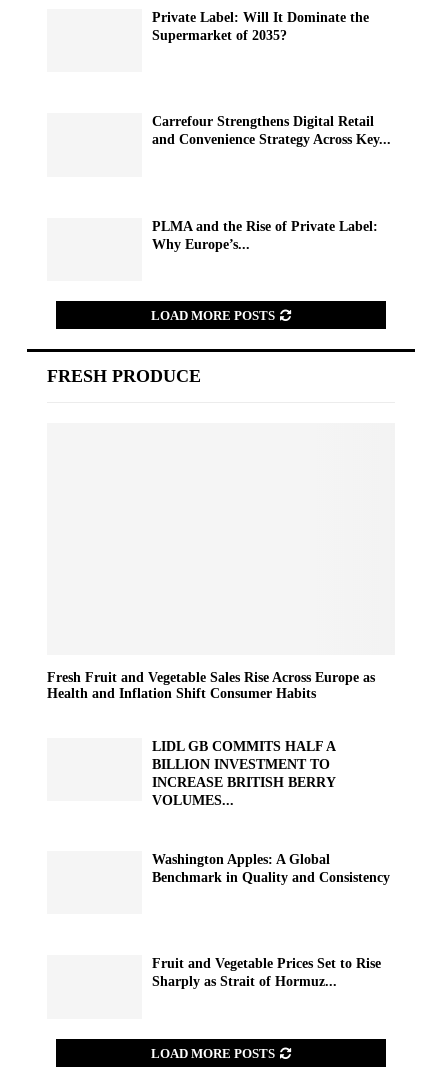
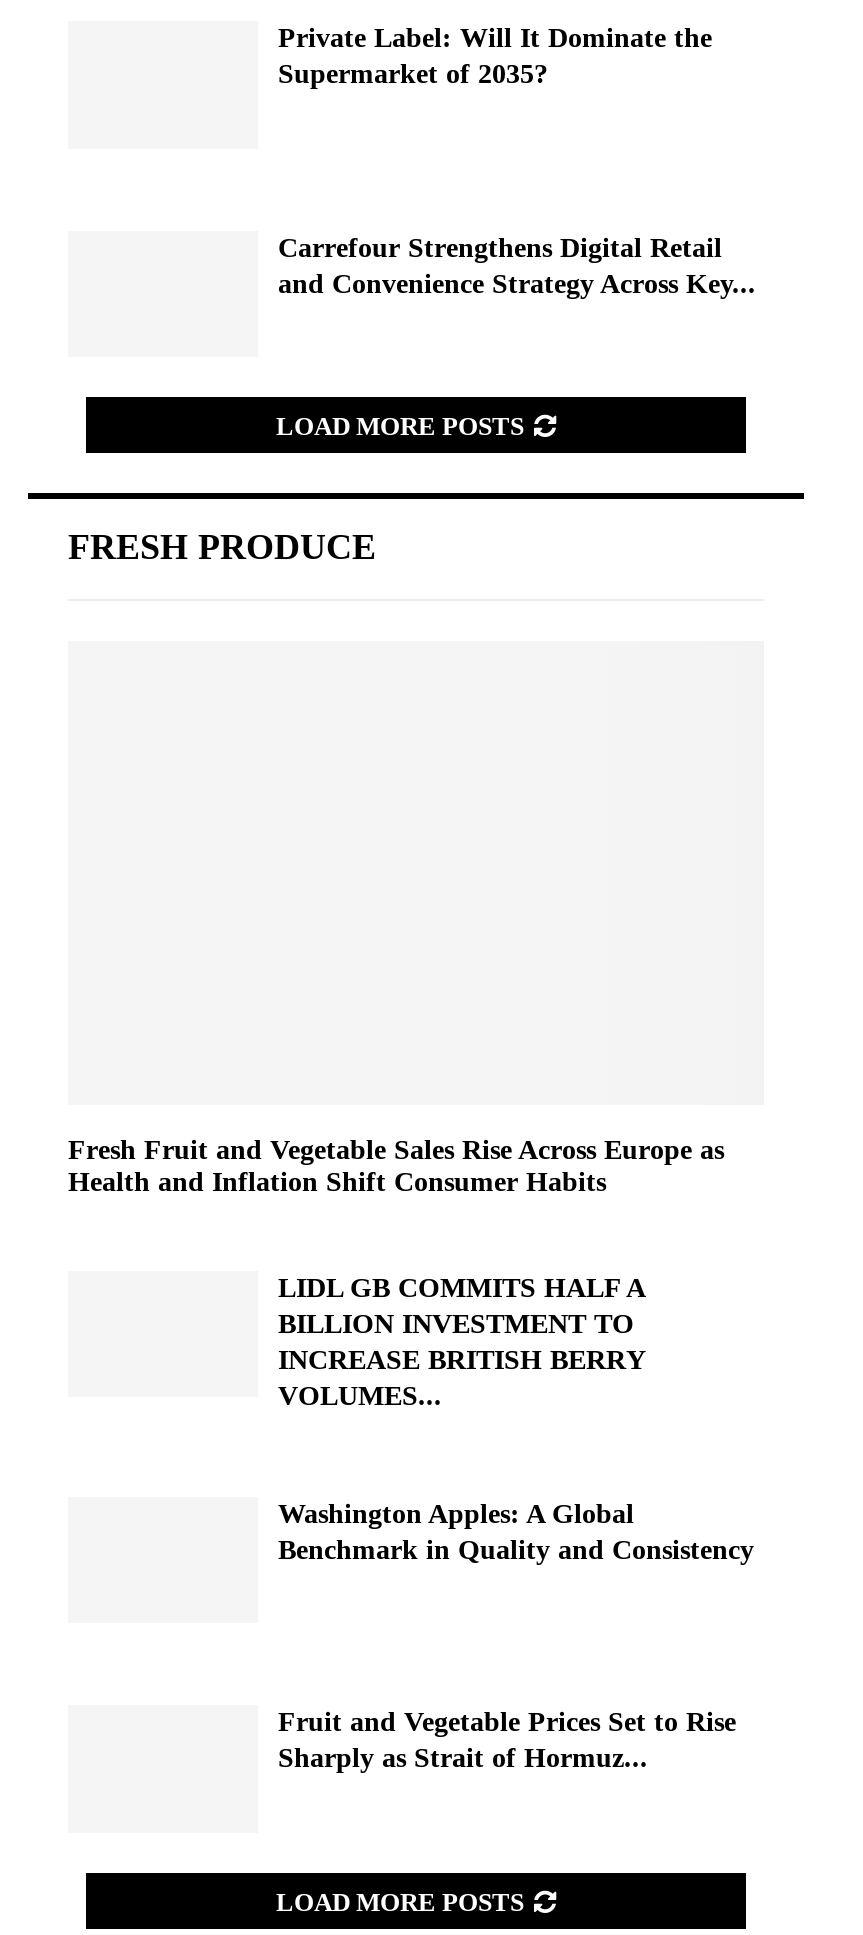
- PLMA and the Rise of Private Label:
- Why Europe’s...
